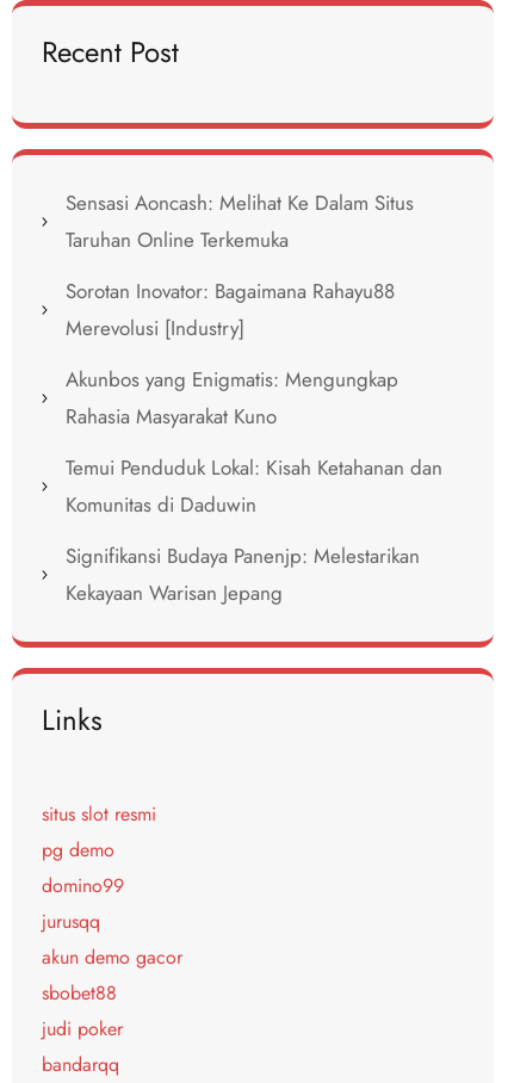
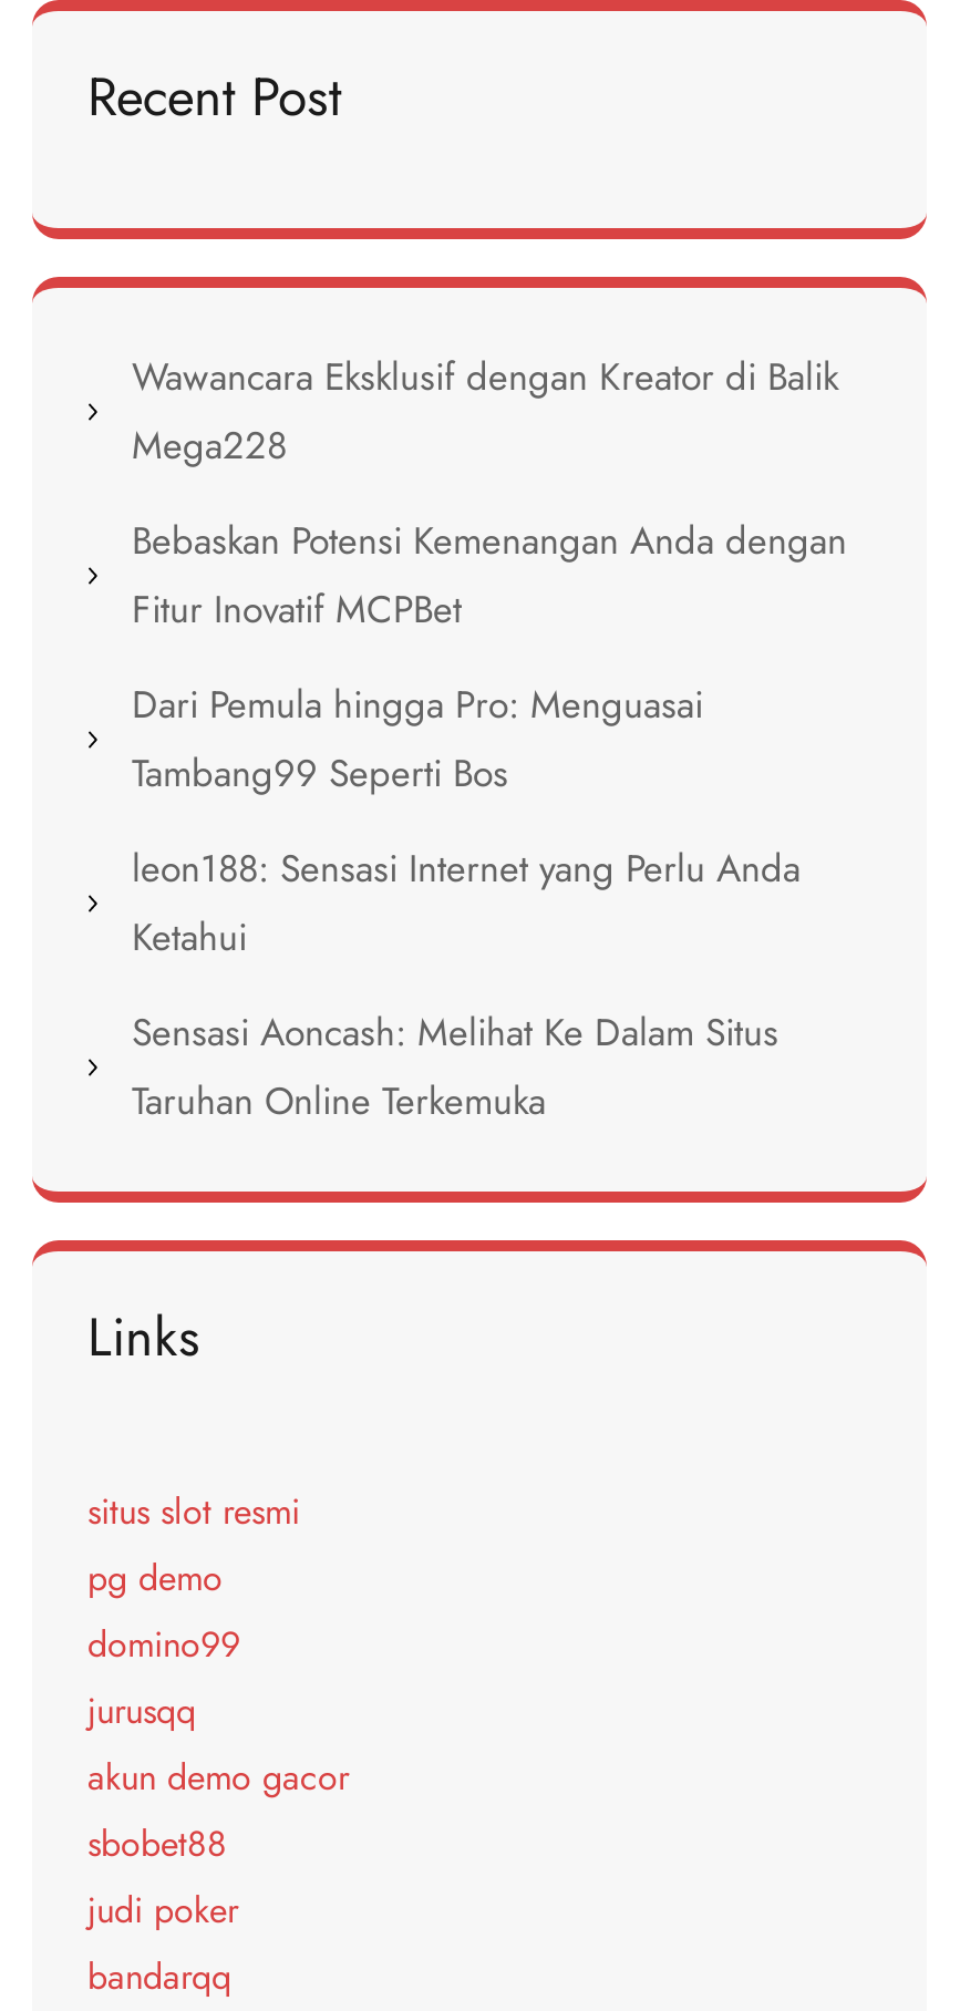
+ Wawancara Eksklusif dengan Kreator di Balik
+ Mega228
+ Bebaskan Potensi Kemenangan Anda dengan
+ Fitur Inovatif MCPBet
+ Dari Pemula hingga Pro: Menguasai
+ Tambang99 Seperti Bos
+ leon188: Sensasi Internet yang Perlu Anda
+ Ketahui

moved down: Sensasi Aoncash: Melihat Ke Dalam Situs | Taruhan Online Terkemuka

- Sorotan Inovator: Bagaimana Rahayu88
- Merevolusi [Industry]
- Akunbos yang Enigmatis: Mengungkap
- Rahasia Masyarakat Kuno
- Temui Penduduk Lokal: Kisah Ketahanan dan
- Komunitas di Daduwin
- Signifikansi Budaya Panenjp: Melestarikan
- Kekayaan Warisan Jepang
